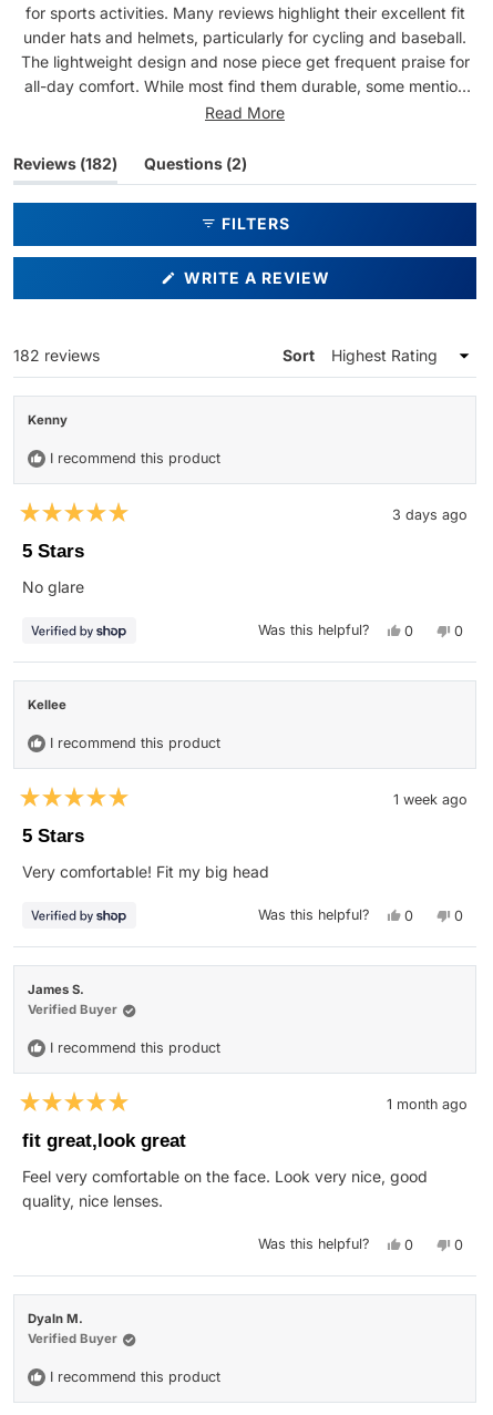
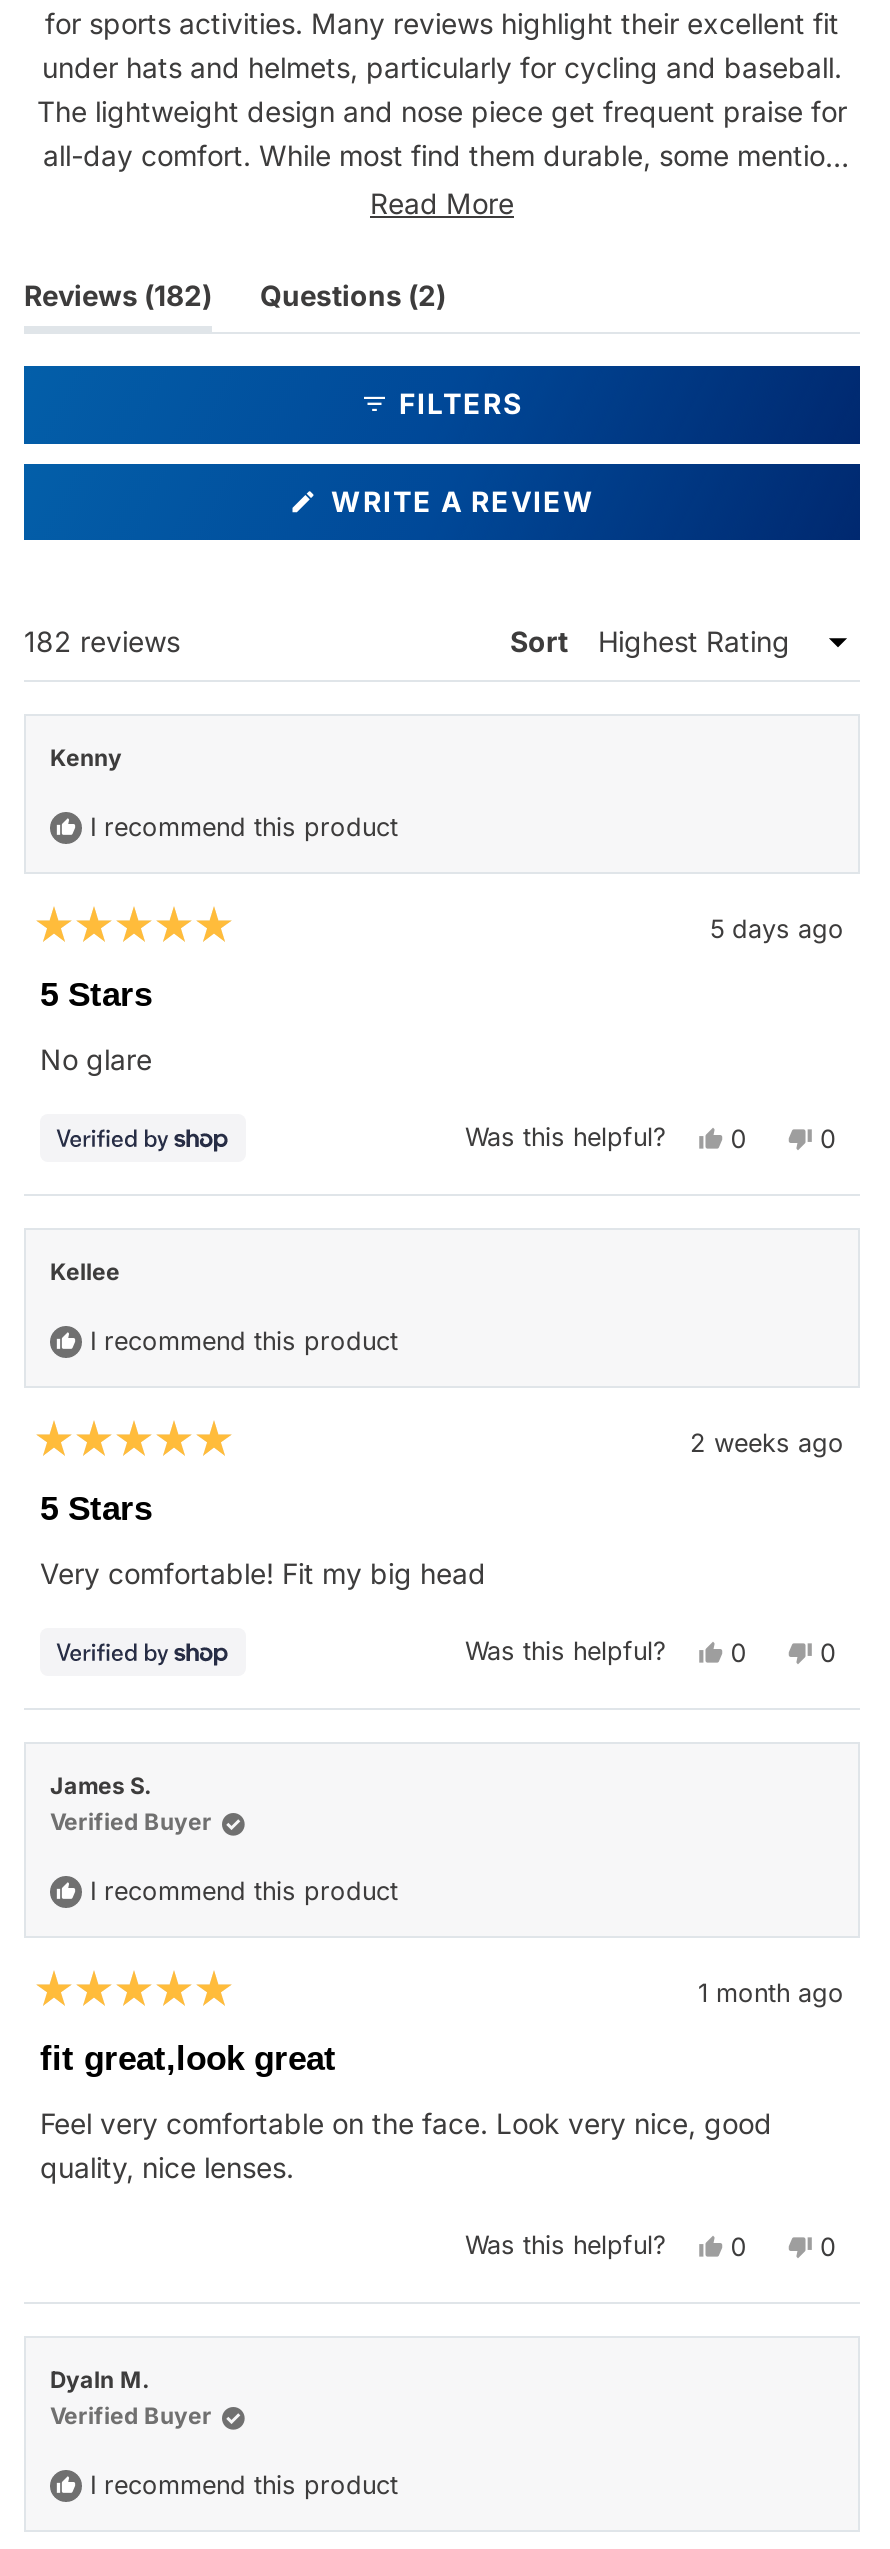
- 3 days ago
+ 5 days ago

- 1 week ago
+ 2 weeks ago
